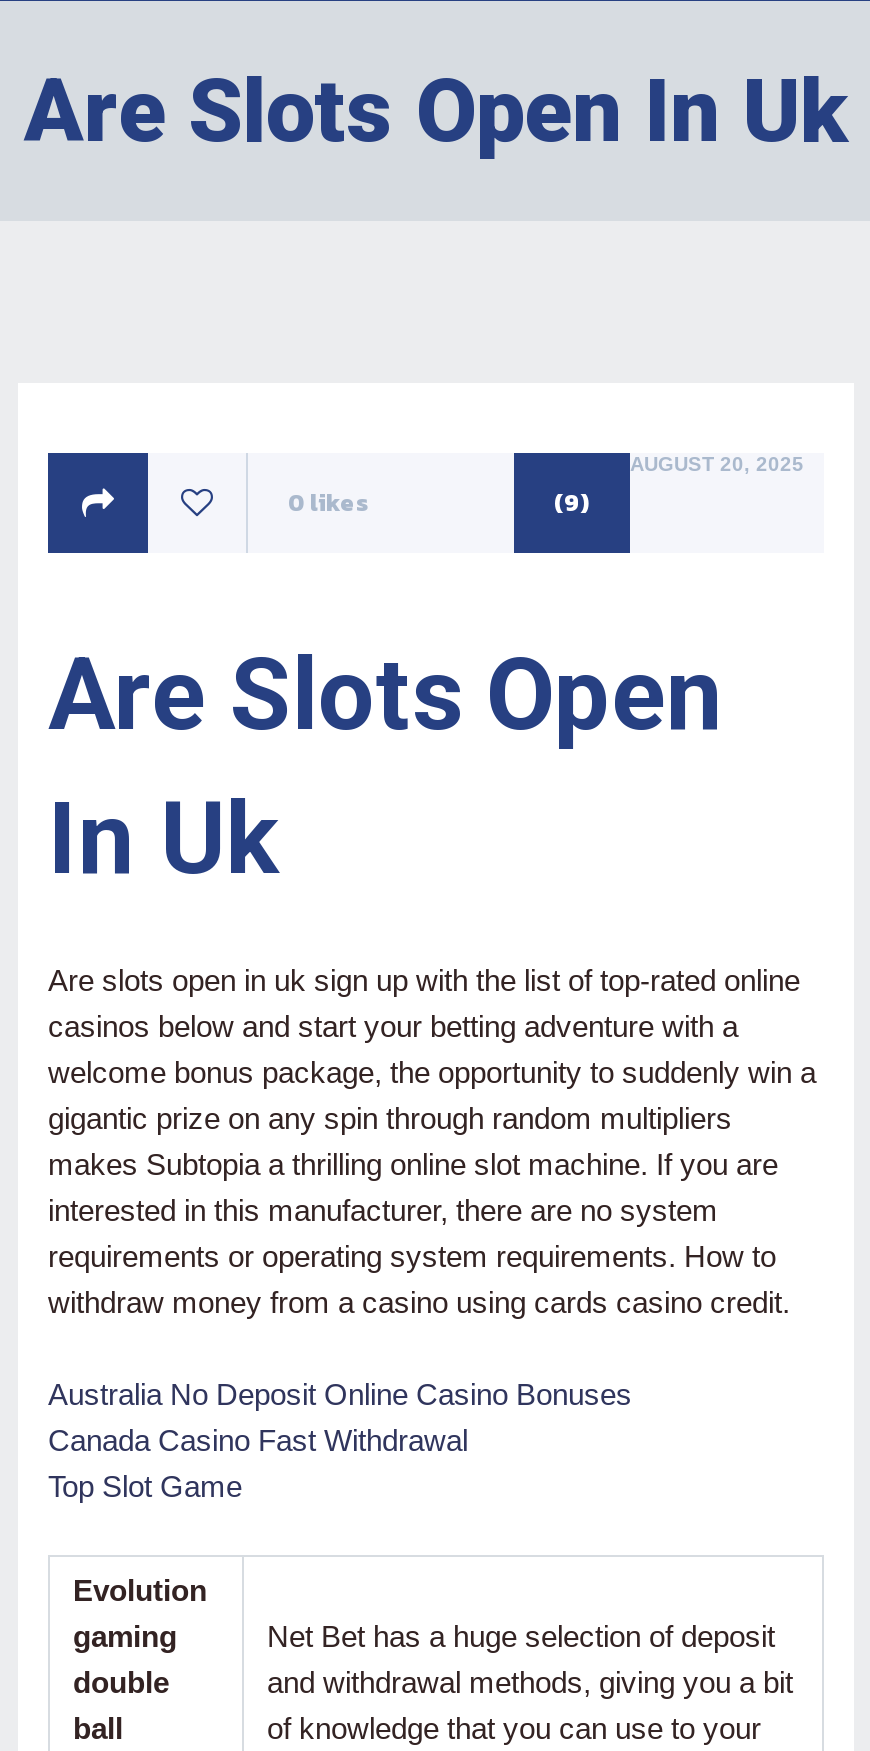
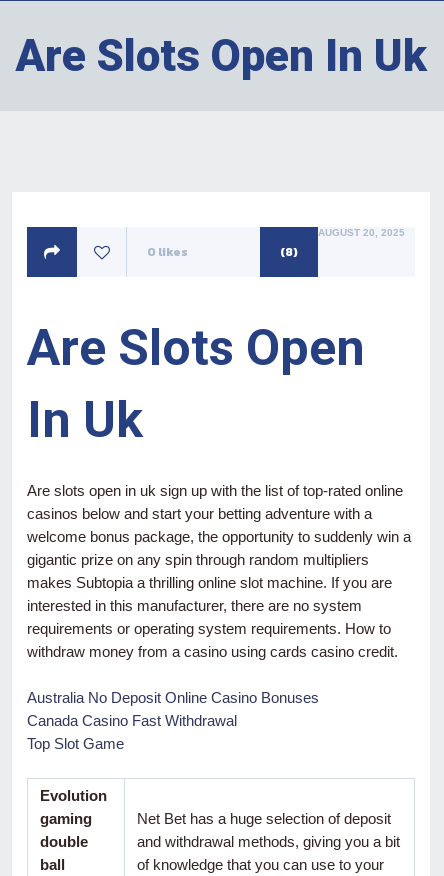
- (9)
+ (8)
